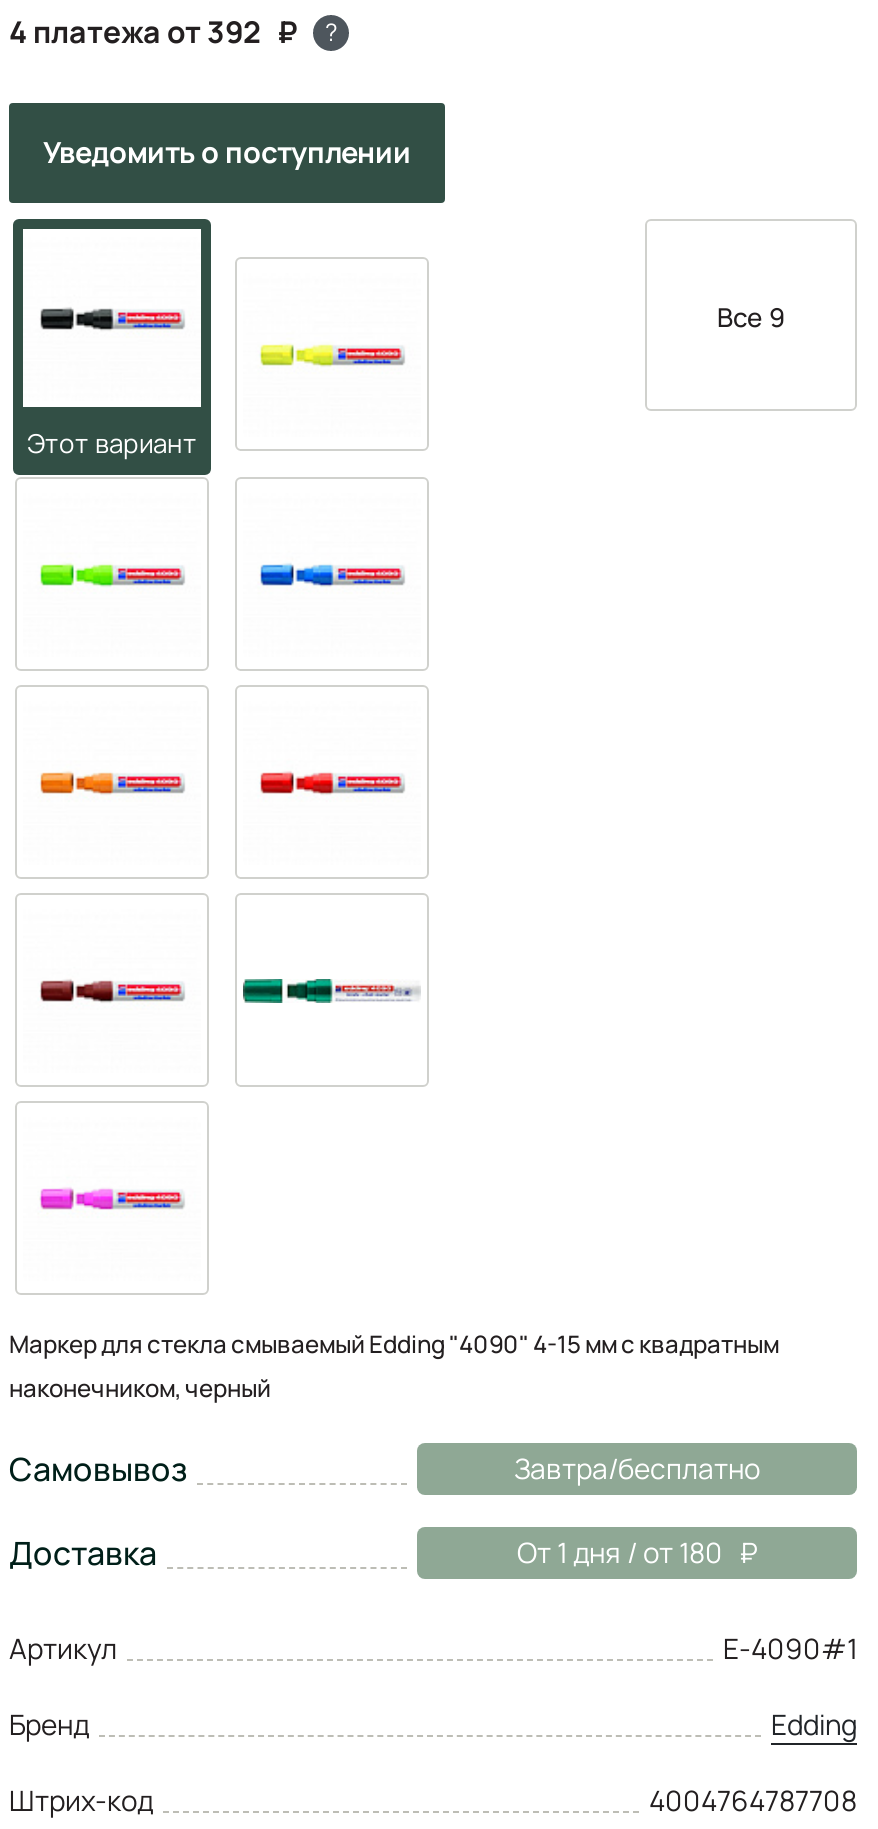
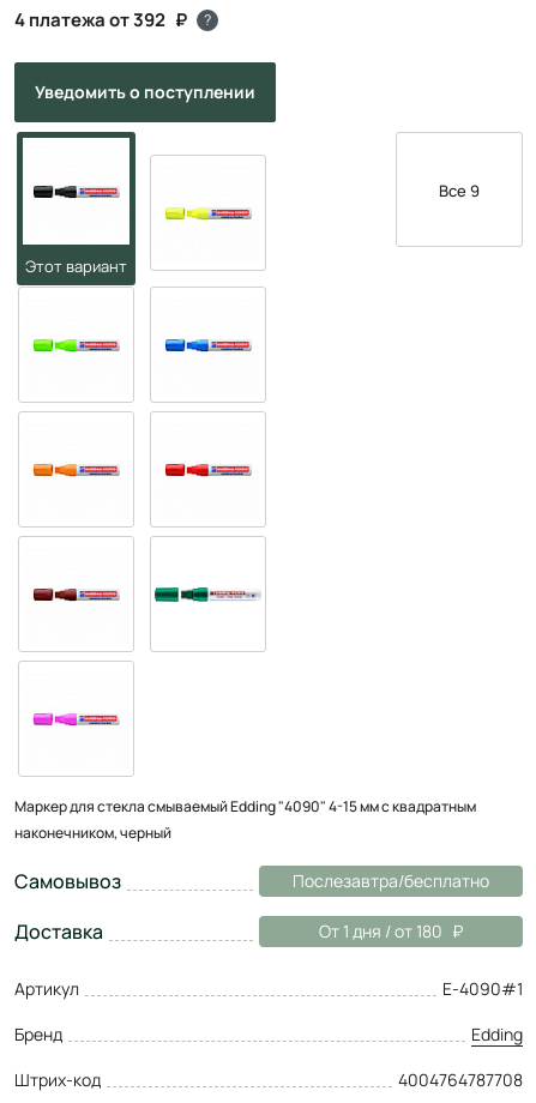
- Завтра/бесплатно
+ Послезавтра/бесплатно
